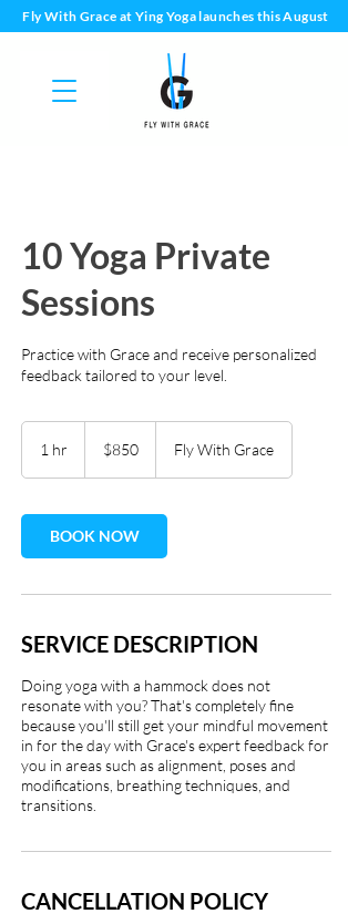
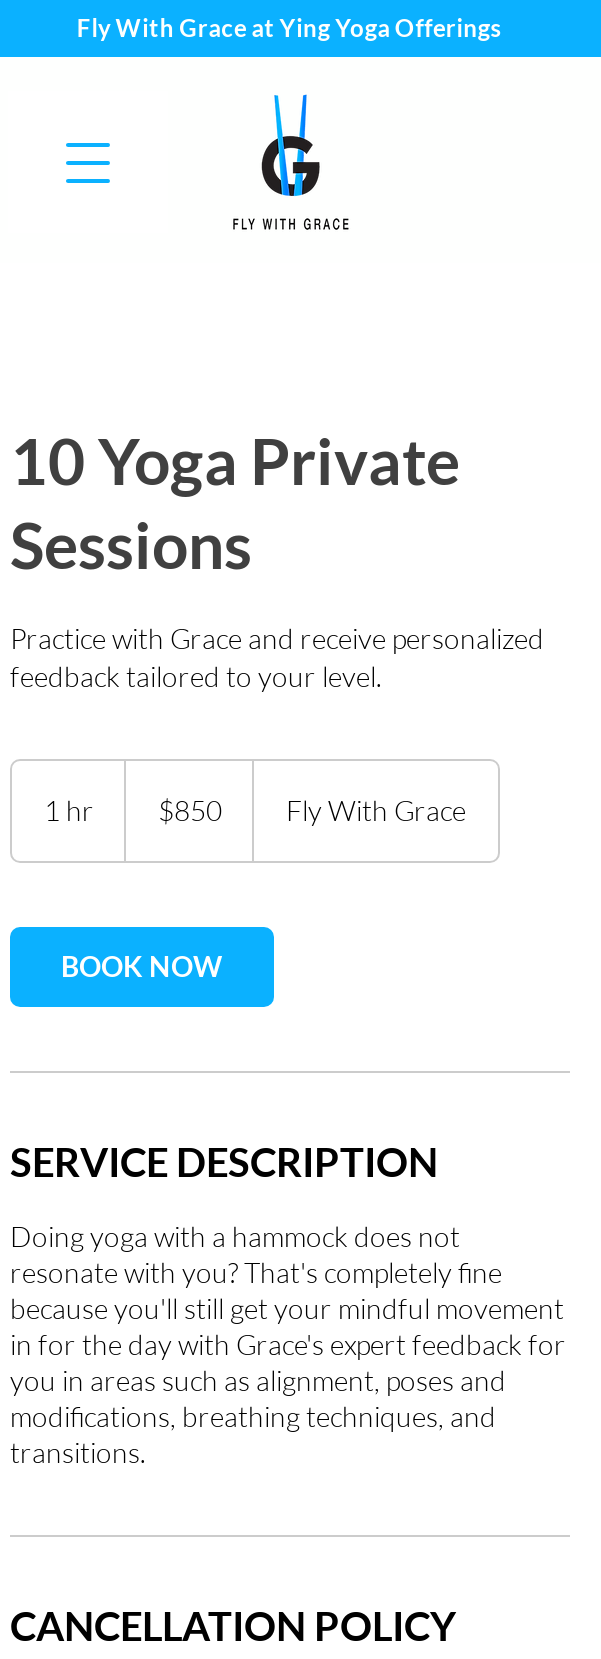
- Fly With Grace at Ying Yoga launches this August
+ Fly With Grace at Ying Yoga Offerings
